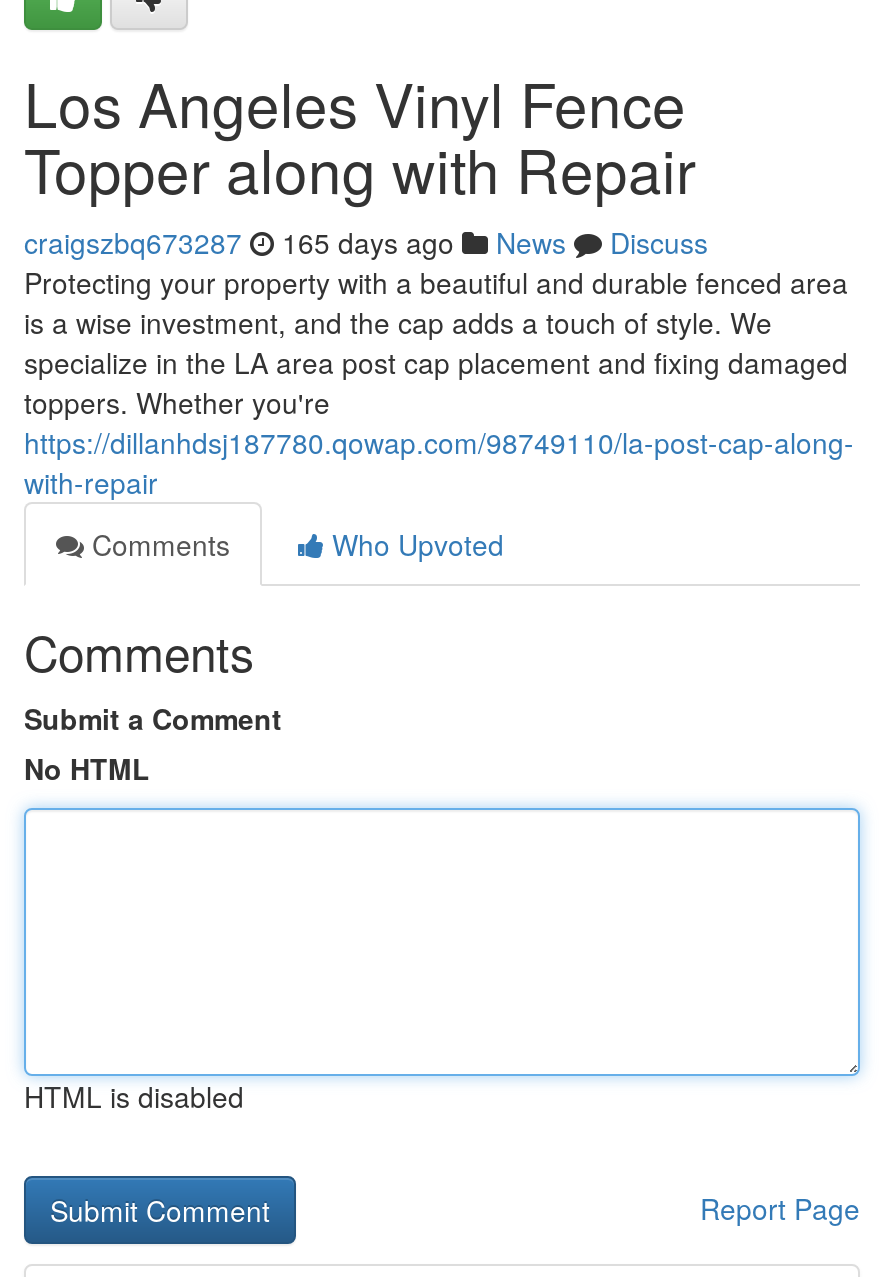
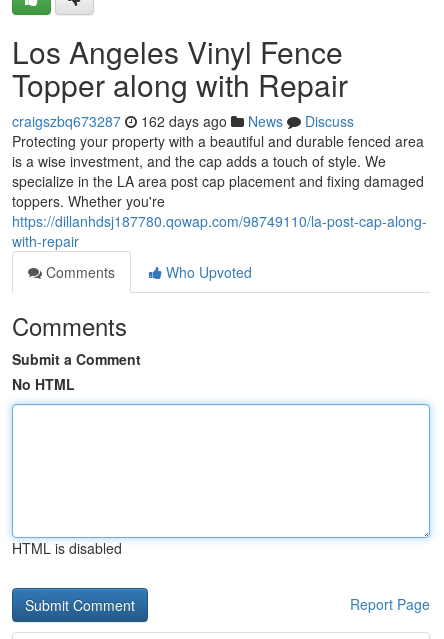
- craigszbq673287 165 days ago News Discuss
+ craigszbq673287 162 days ago News Discuss
